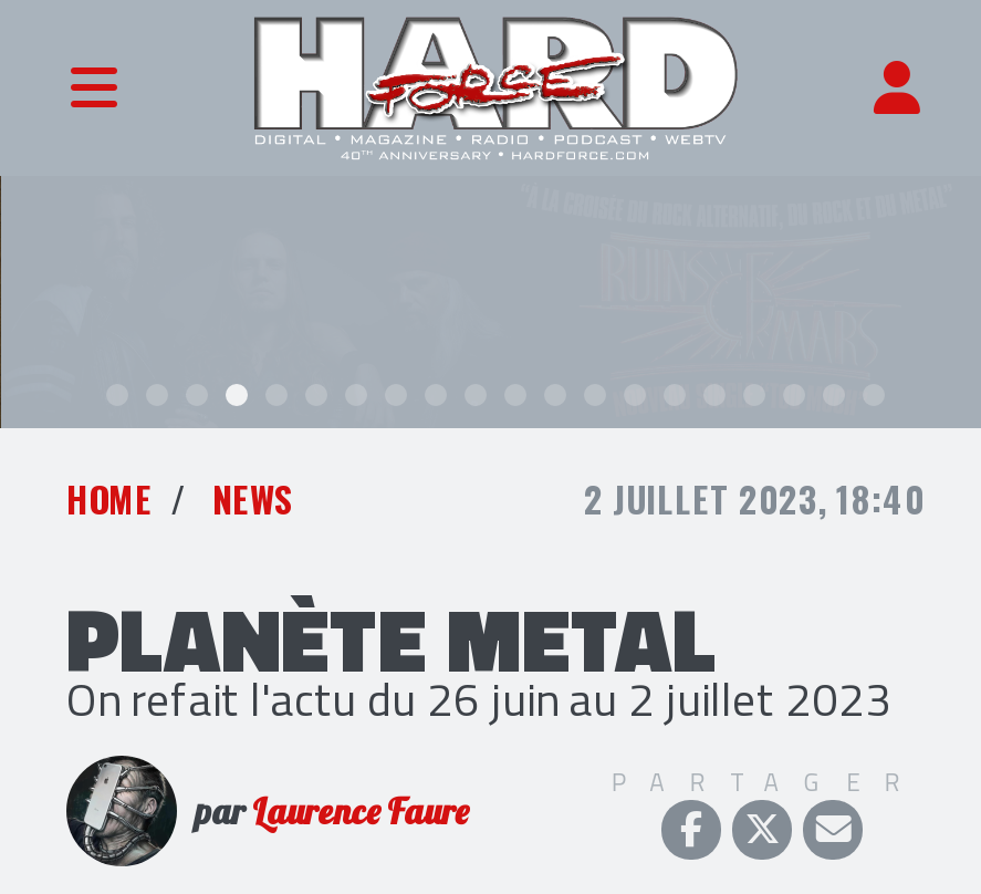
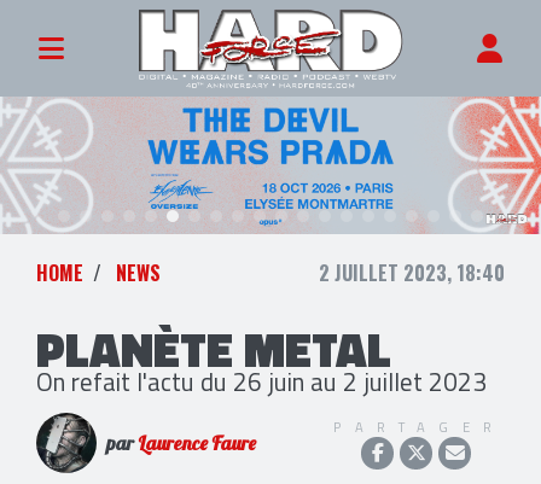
+ [image]
